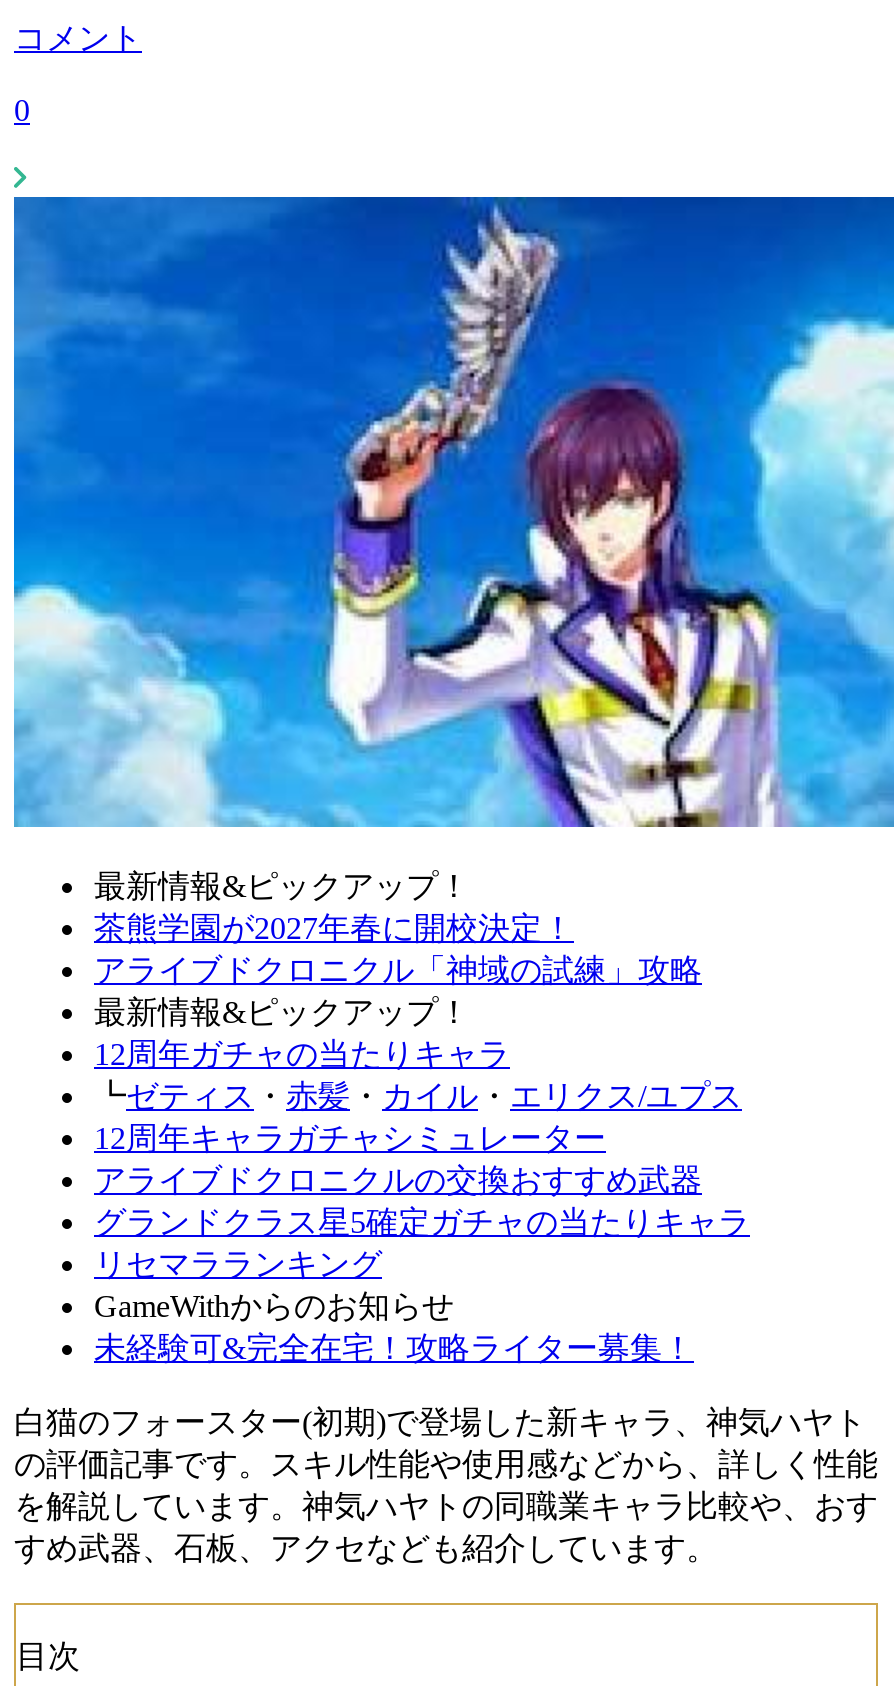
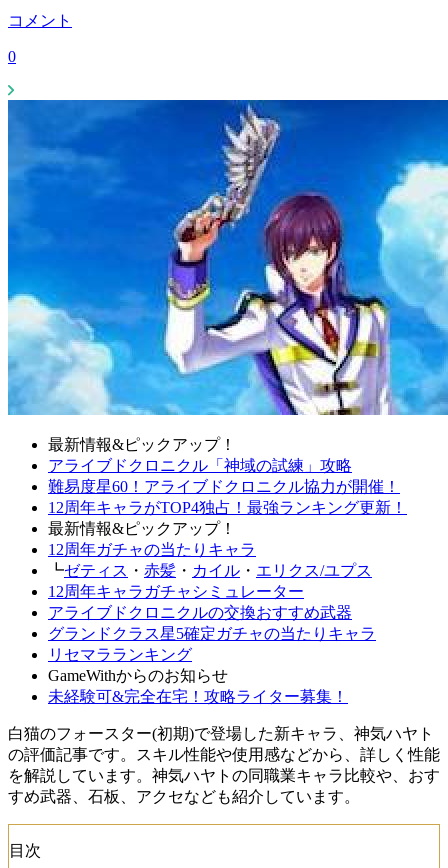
- 茶熊学園が2027年春に開校決定！

moved up: アライブドクロニクル「神域の試練」攻略

+ 難易度星60！アライブドクロニクル協力が開催！
+ 12周年キャラがTOP4独占！最強ランキング更新！
